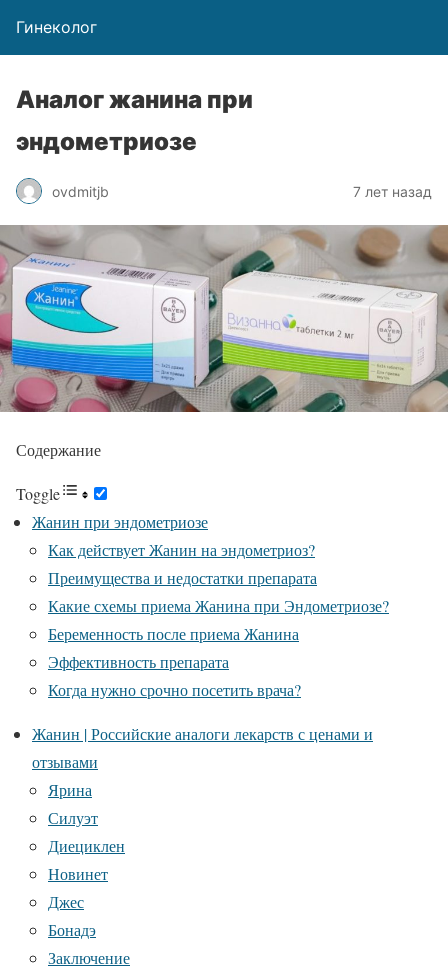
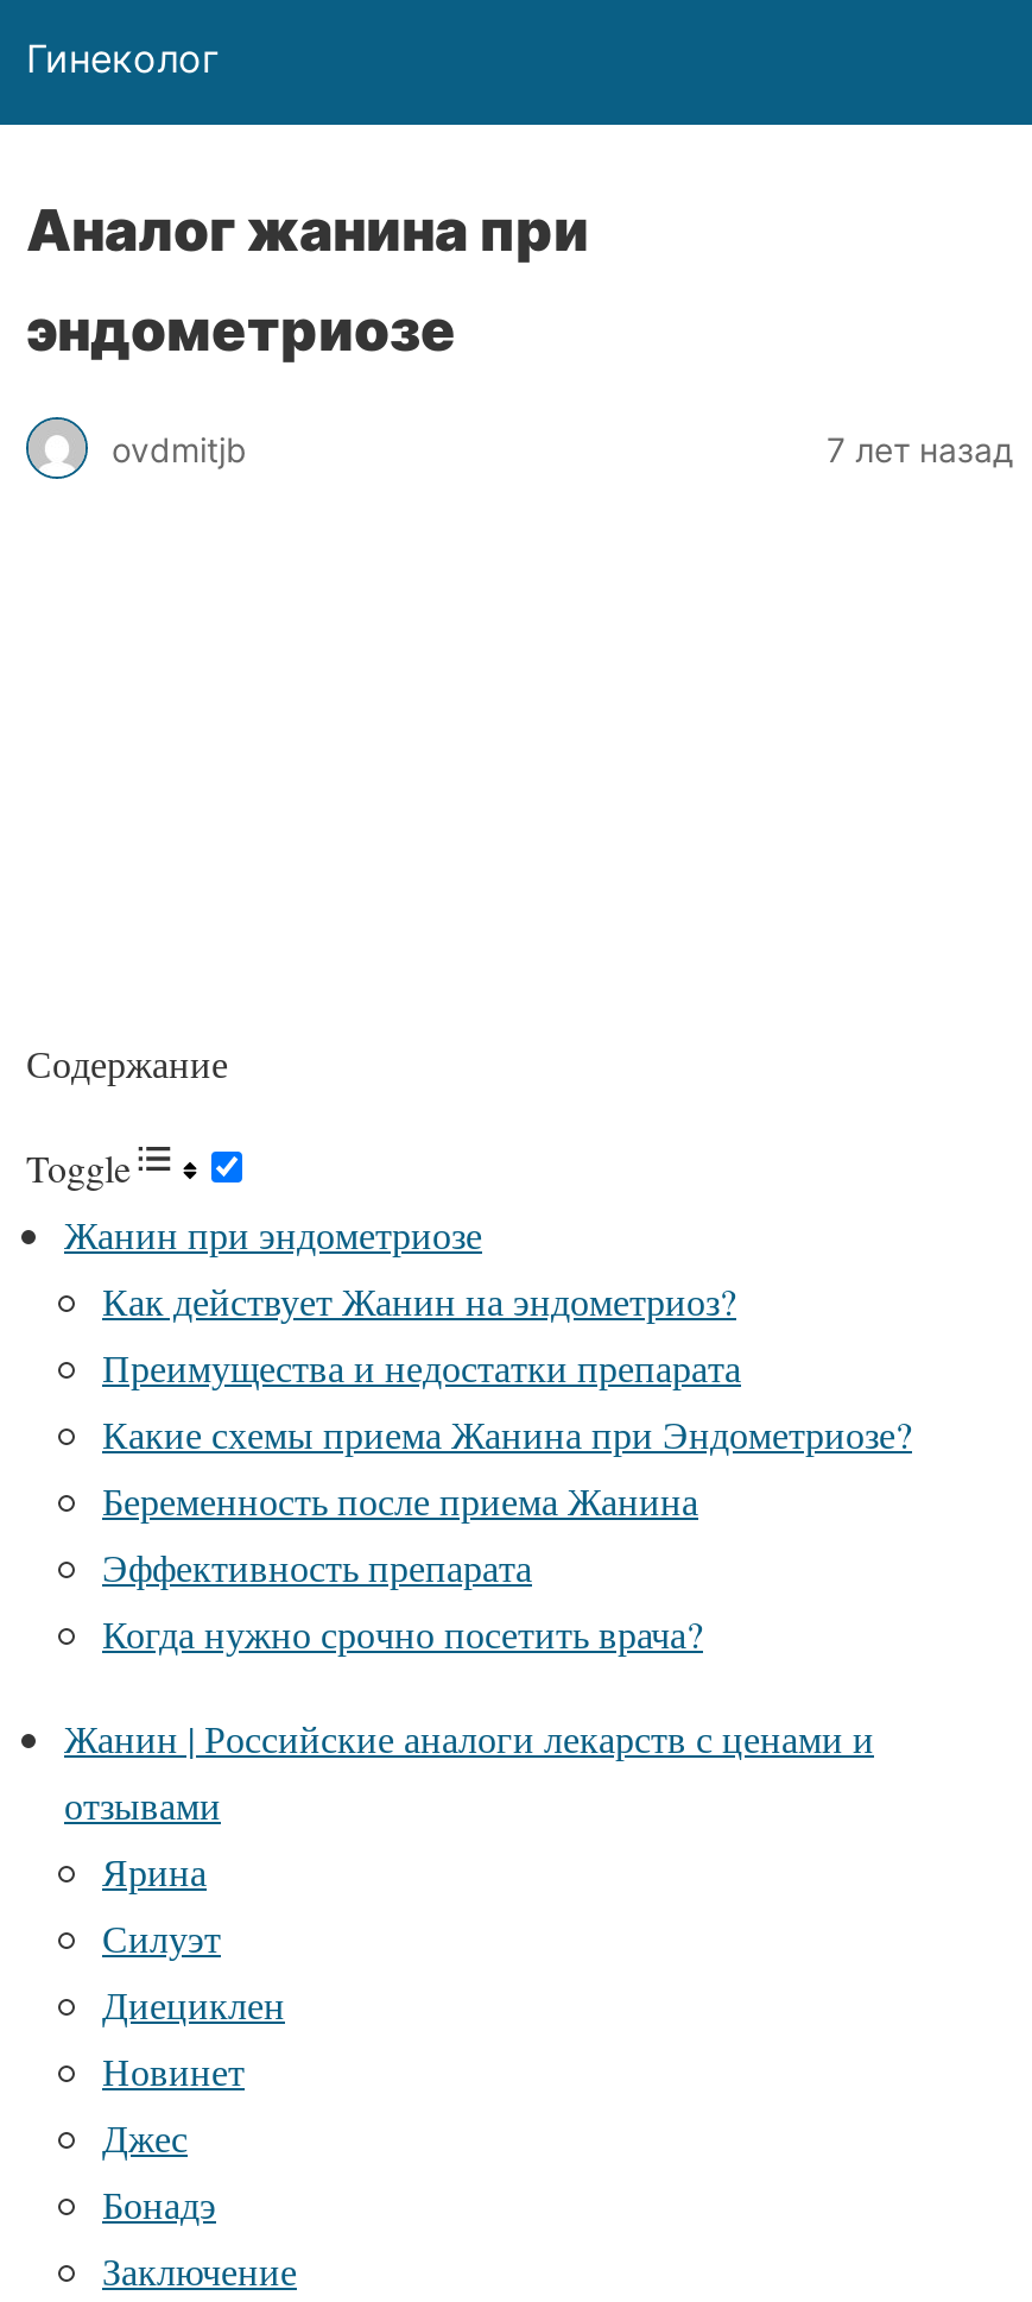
- [image]
